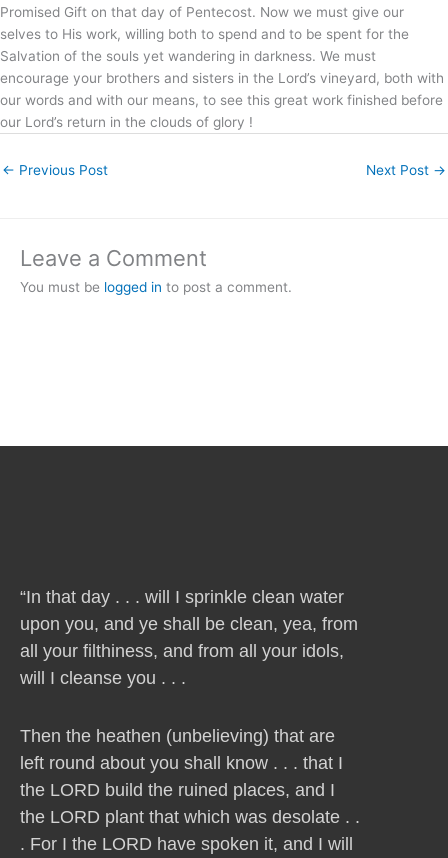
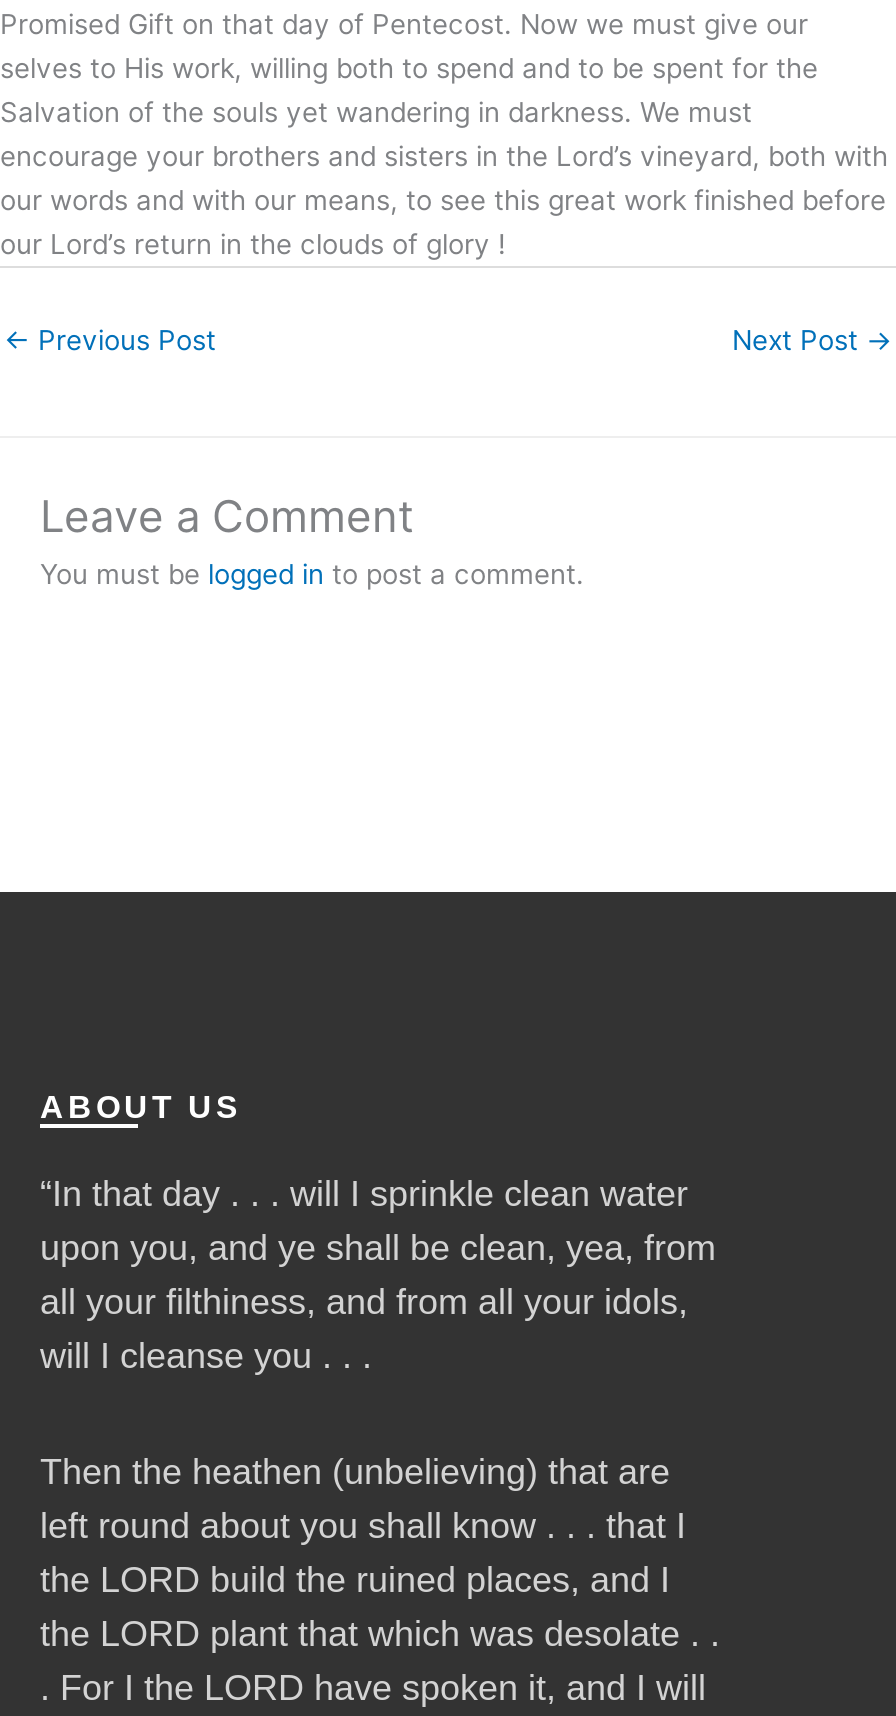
+ ABOUT US
